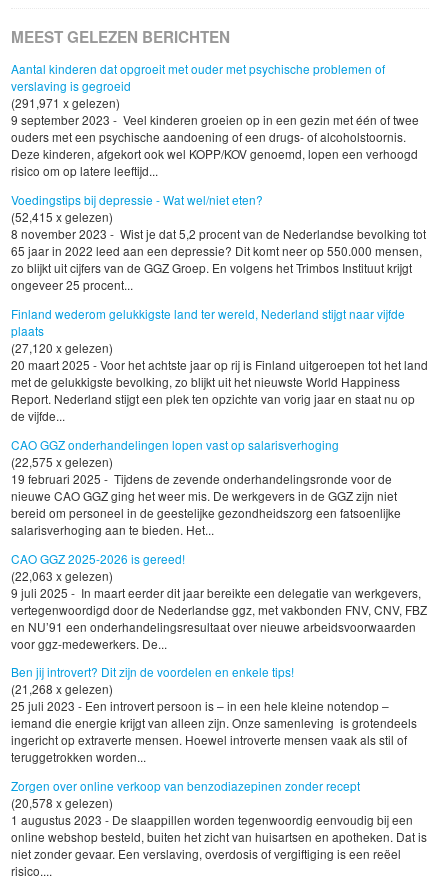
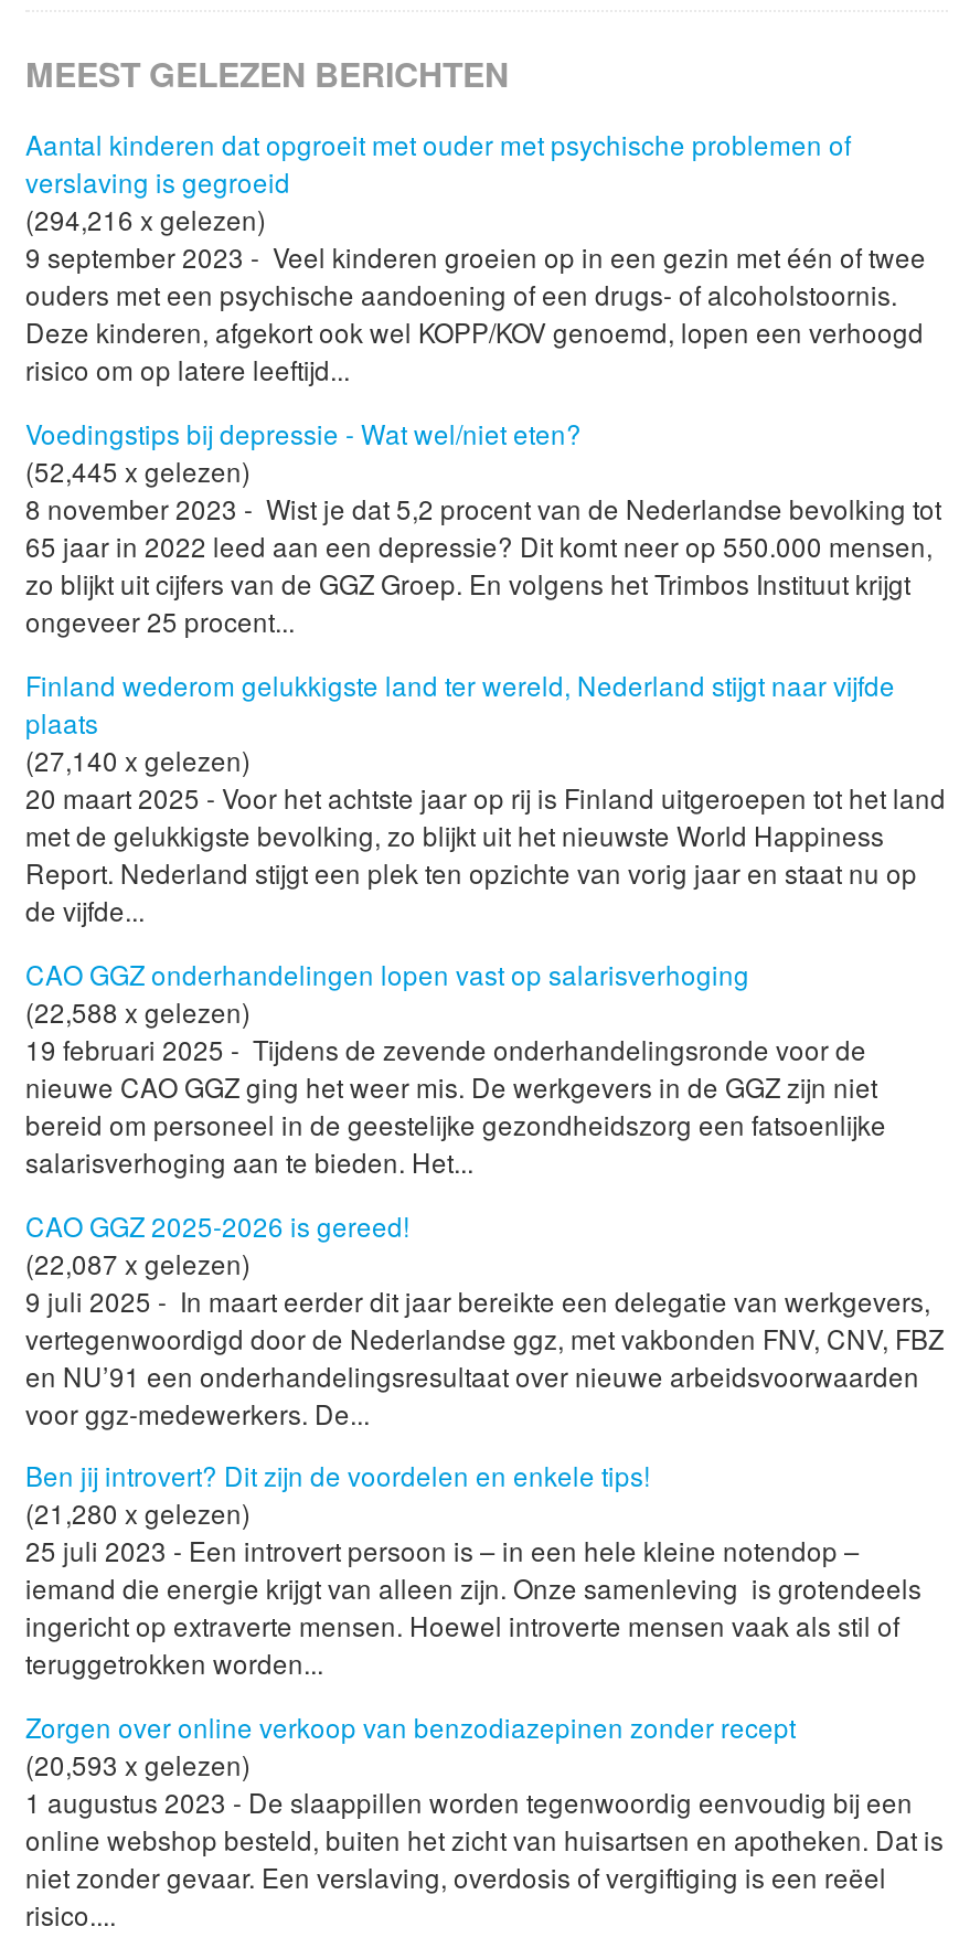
- (291,971 x gelezen)
+ (294,216 x gelezen)

- (52,415 x gelezen)
+ (52,445 x gelezen)

- (27,120 x gelezen)
+ (27,140 x gelezen)

- (22,575 x gelezen)
+ (22,588 x gelezen)

- (22,063 x gelezen)
+ (22,087 x gelezen)

- (21,268 x gelezen)
+ (21,280 x gelezen)

- (20,578 x gelezen)
+ (20,593 x gelezen)
